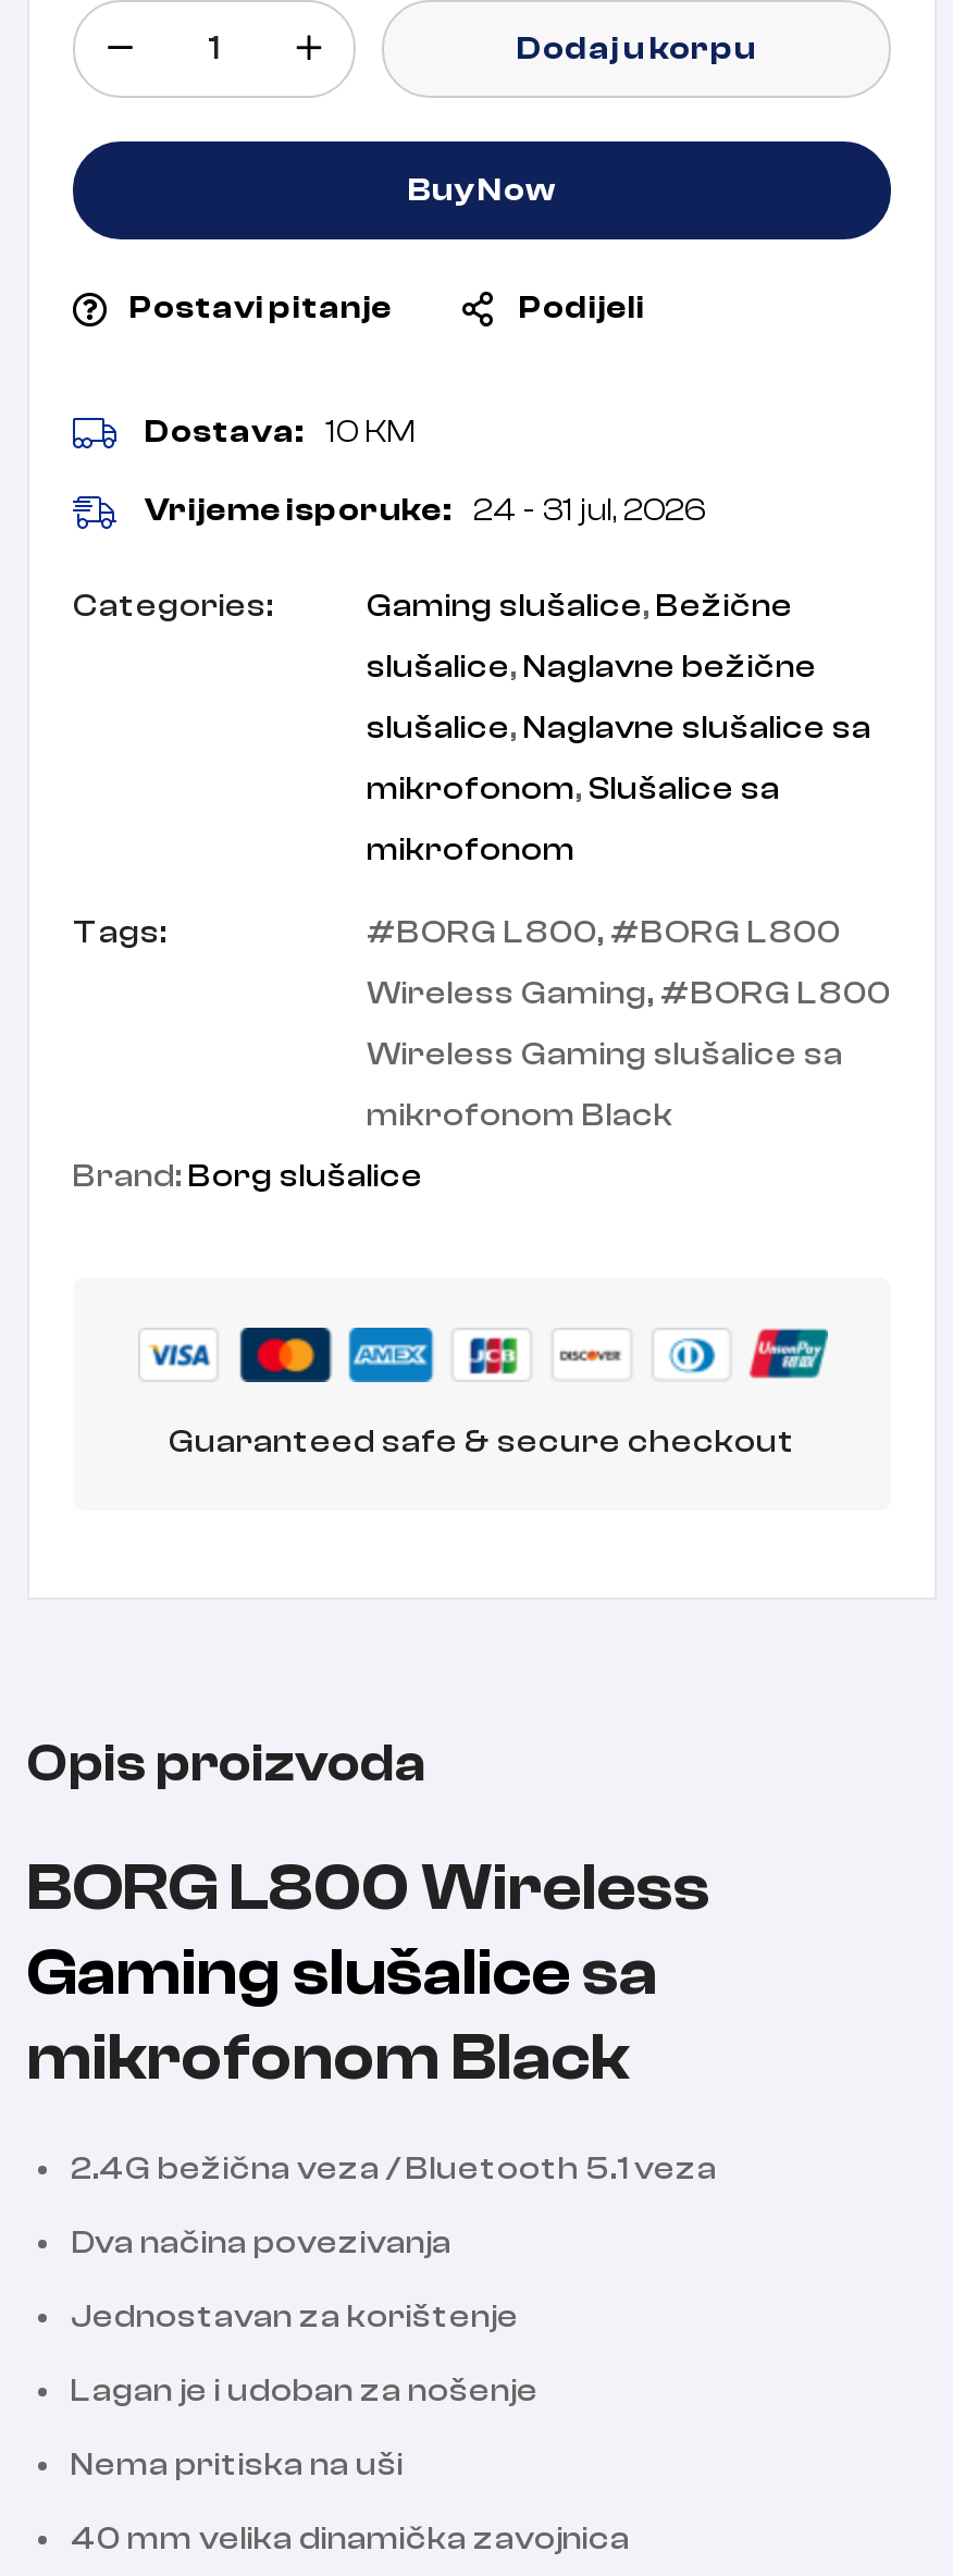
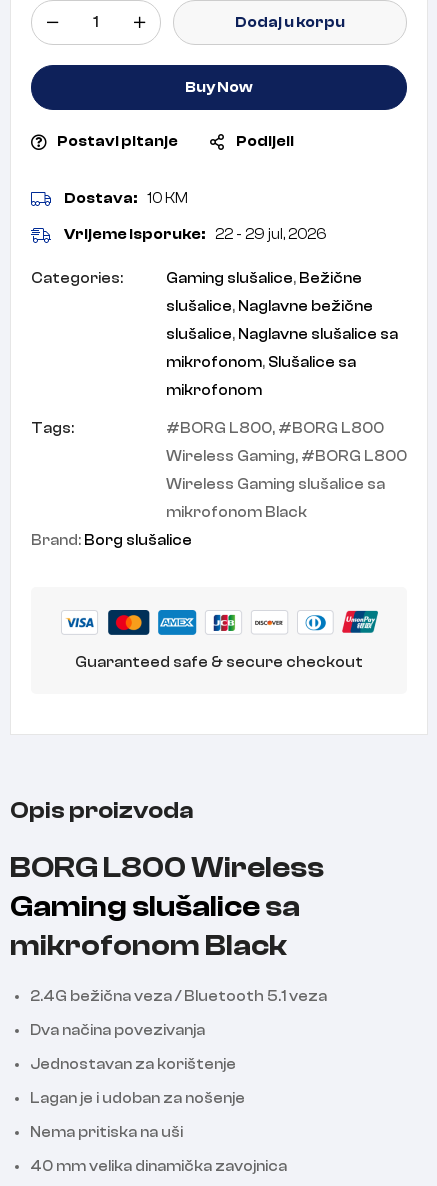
- Vrijeme isporuke: 24 - 31 jul, 2026
+ Vrijeme isporuke: 22 - 29 jul, 2026
